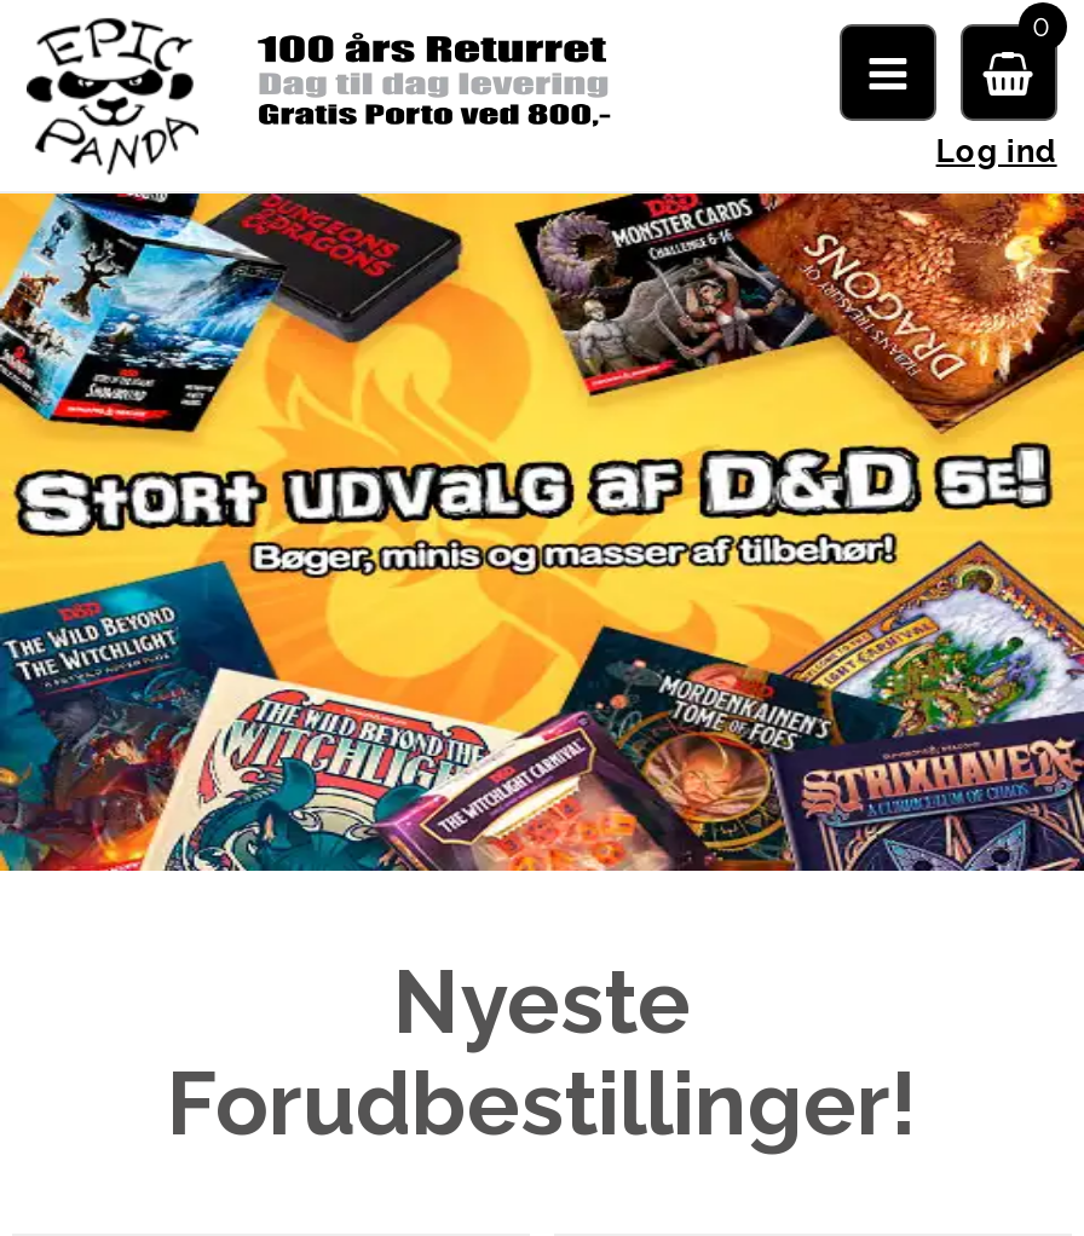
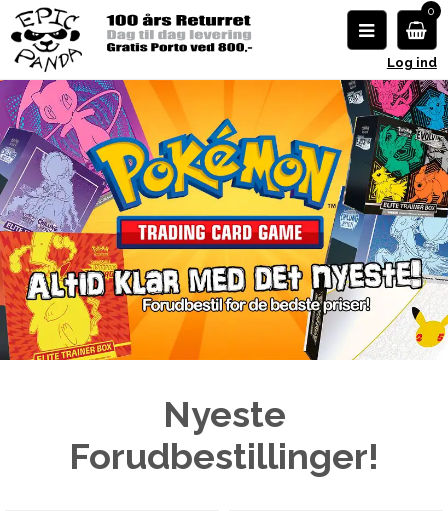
- [image]
+ [image]
